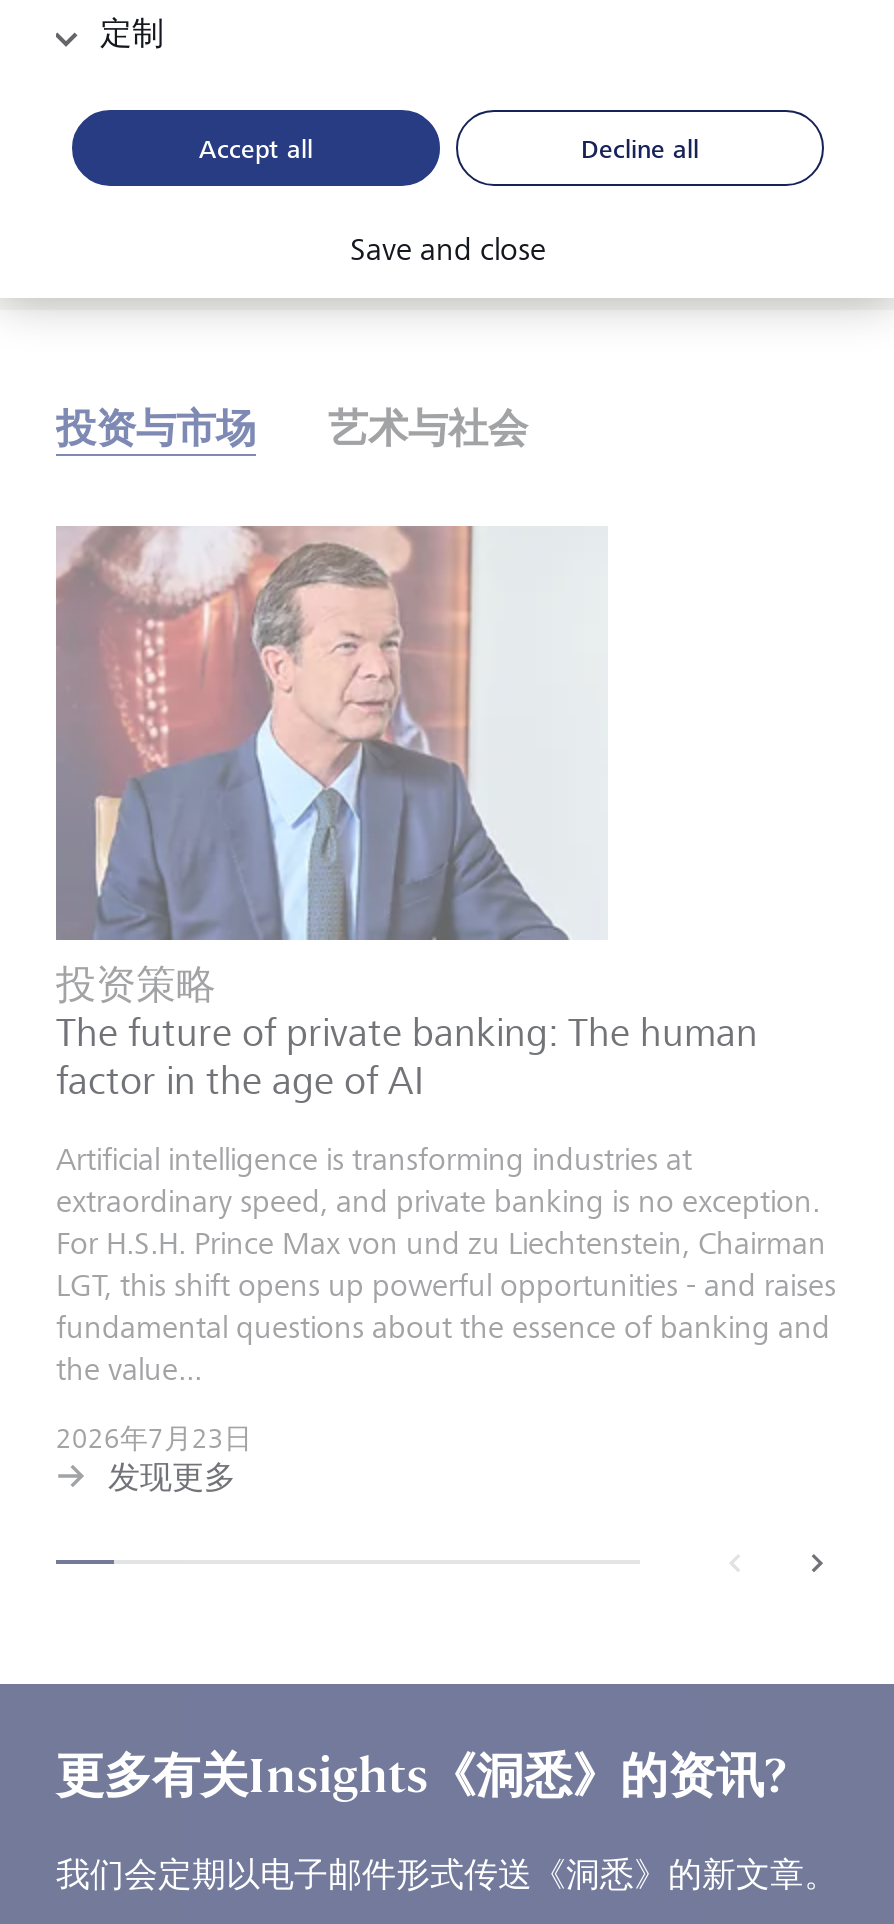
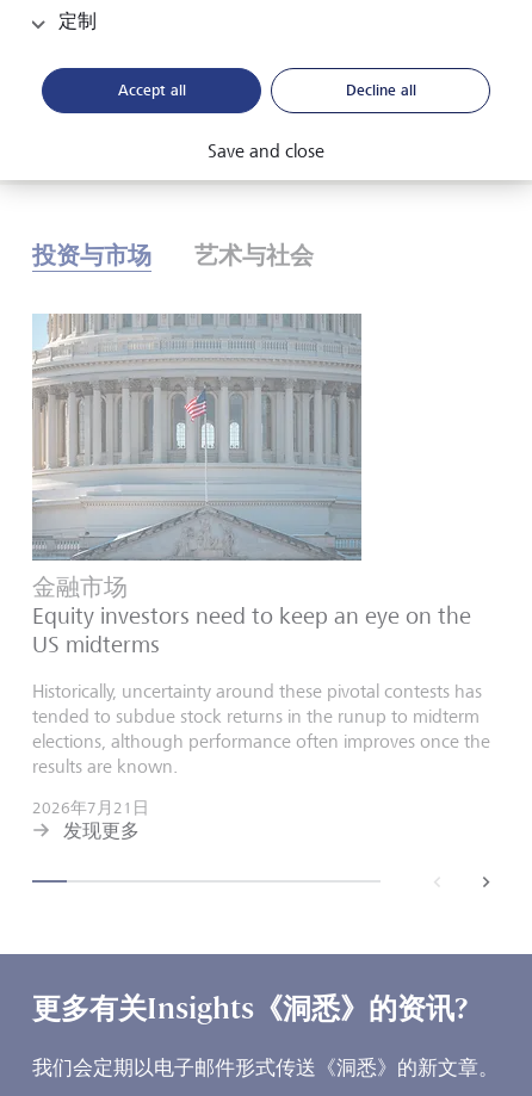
- [image]
- 投资策略
- The future of private banking: The human
- factor in the age of AI
+ [image]
+ 金融市场
+ Equity investors need to keep an eye on the
+ US midterms

- Artificial intelligence is transforming industries at
- extraordinary speed, and private banking is no exception.
- For H.S.H. Prince Max von und zu Liechtenstein, Chairman
- LGT, this shift opens up powerful opportunities - and raises
- fundamental questions about the essence of banking and
- the value...
+ Historically, uncertainty around these pivotal contests has
+ tended to subdue stock returns in the runup to midterm
+ elections, although performance often improves once the
+ results are known.

- 2026年7月23日
+ 2026年7月21日
